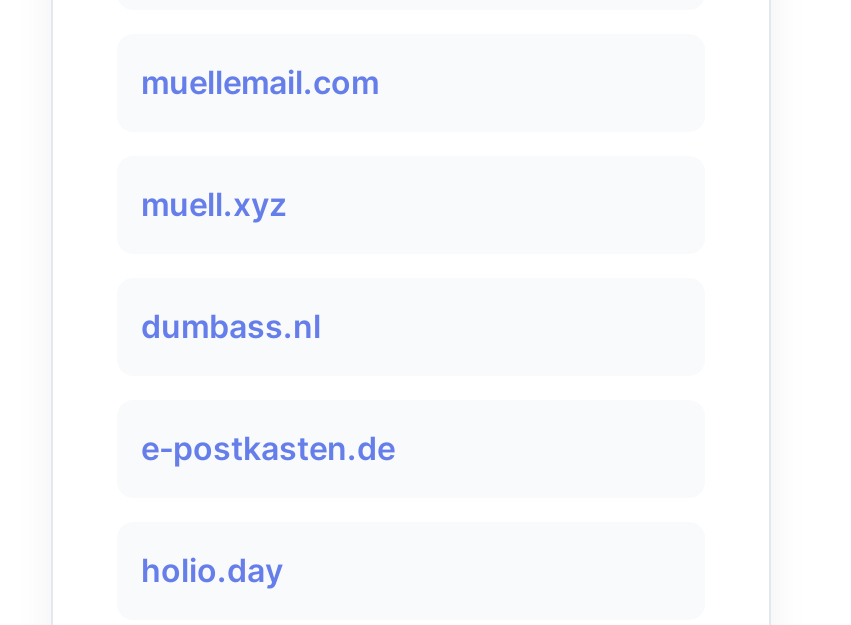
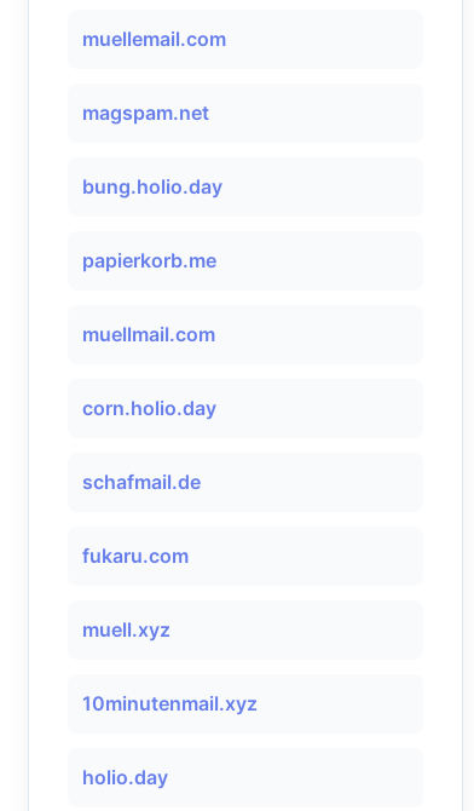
+ magspam.net
+ bung.holio.day
+ papierkorb.me
+ muellmail.com
+ corn.holio.day
+ schafmail.de
+ fukaru.com

moved down: muell.xyz

- dumbass.nl
- e-postkasten.de
+ 10minutenmail.xyz
